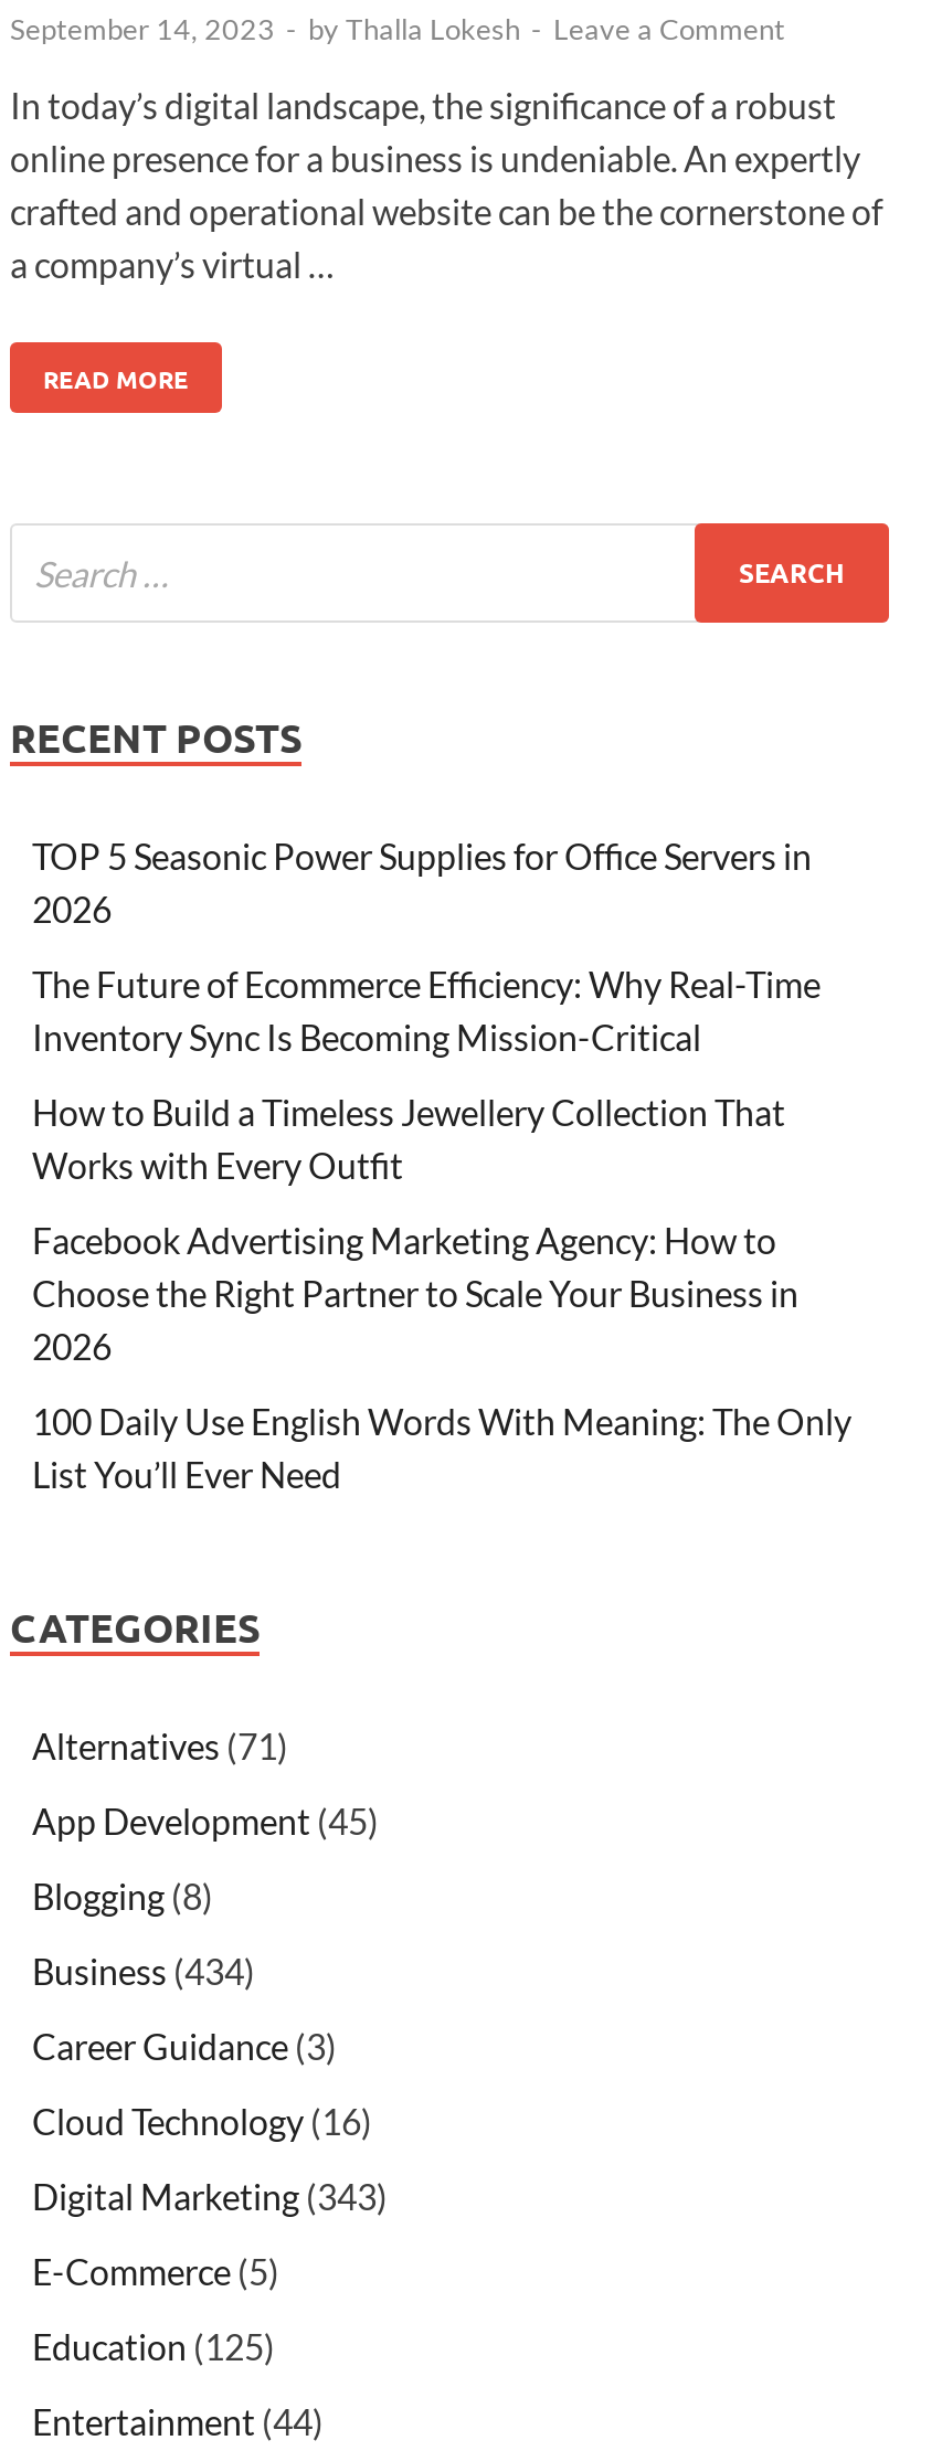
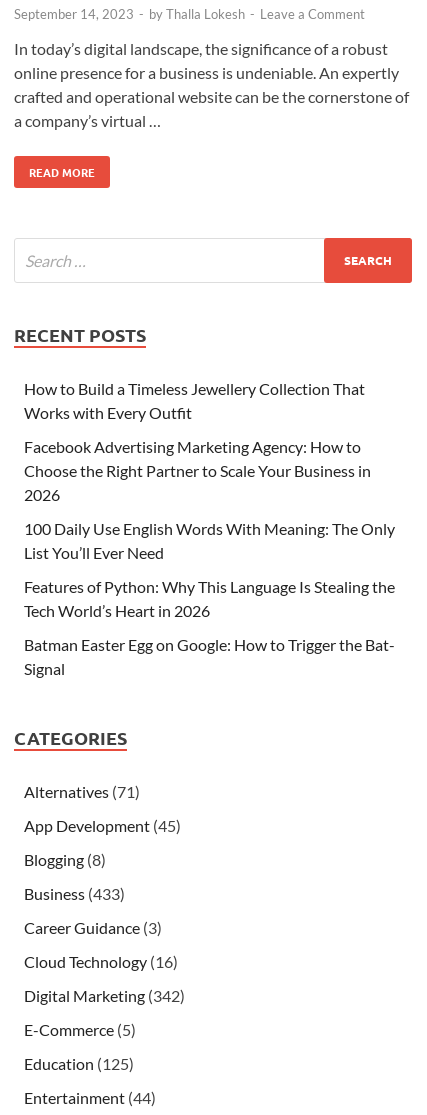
- TOP 5 Seasonic Power Supplies for Office Servers in
- 2026
- The Future of Ecommerce Efficiency: Why Real-Time
- Inventory Sync Is Becoming Mission-Critical

moved up: How to Build a Timeless Jewellery Collection That | Works with Every Outfit | Facebook Advertising Marketing Agency: How to | Choose the Right Partner to Scale Your Business in | 2026 | 100 Daily Use English Words With Meaning: The Only | List You’ll Ever Need

+ Features of Python: Why This Language Is Stealing the
+ Tech World’s Heart in 2026
+ Batman Easter Egg on Google: How to Trigger the Bat-
+ Signal

- Business (434)
+ Business (433)

- Digital Marketing (343)
+ Digital Marketing (342)
